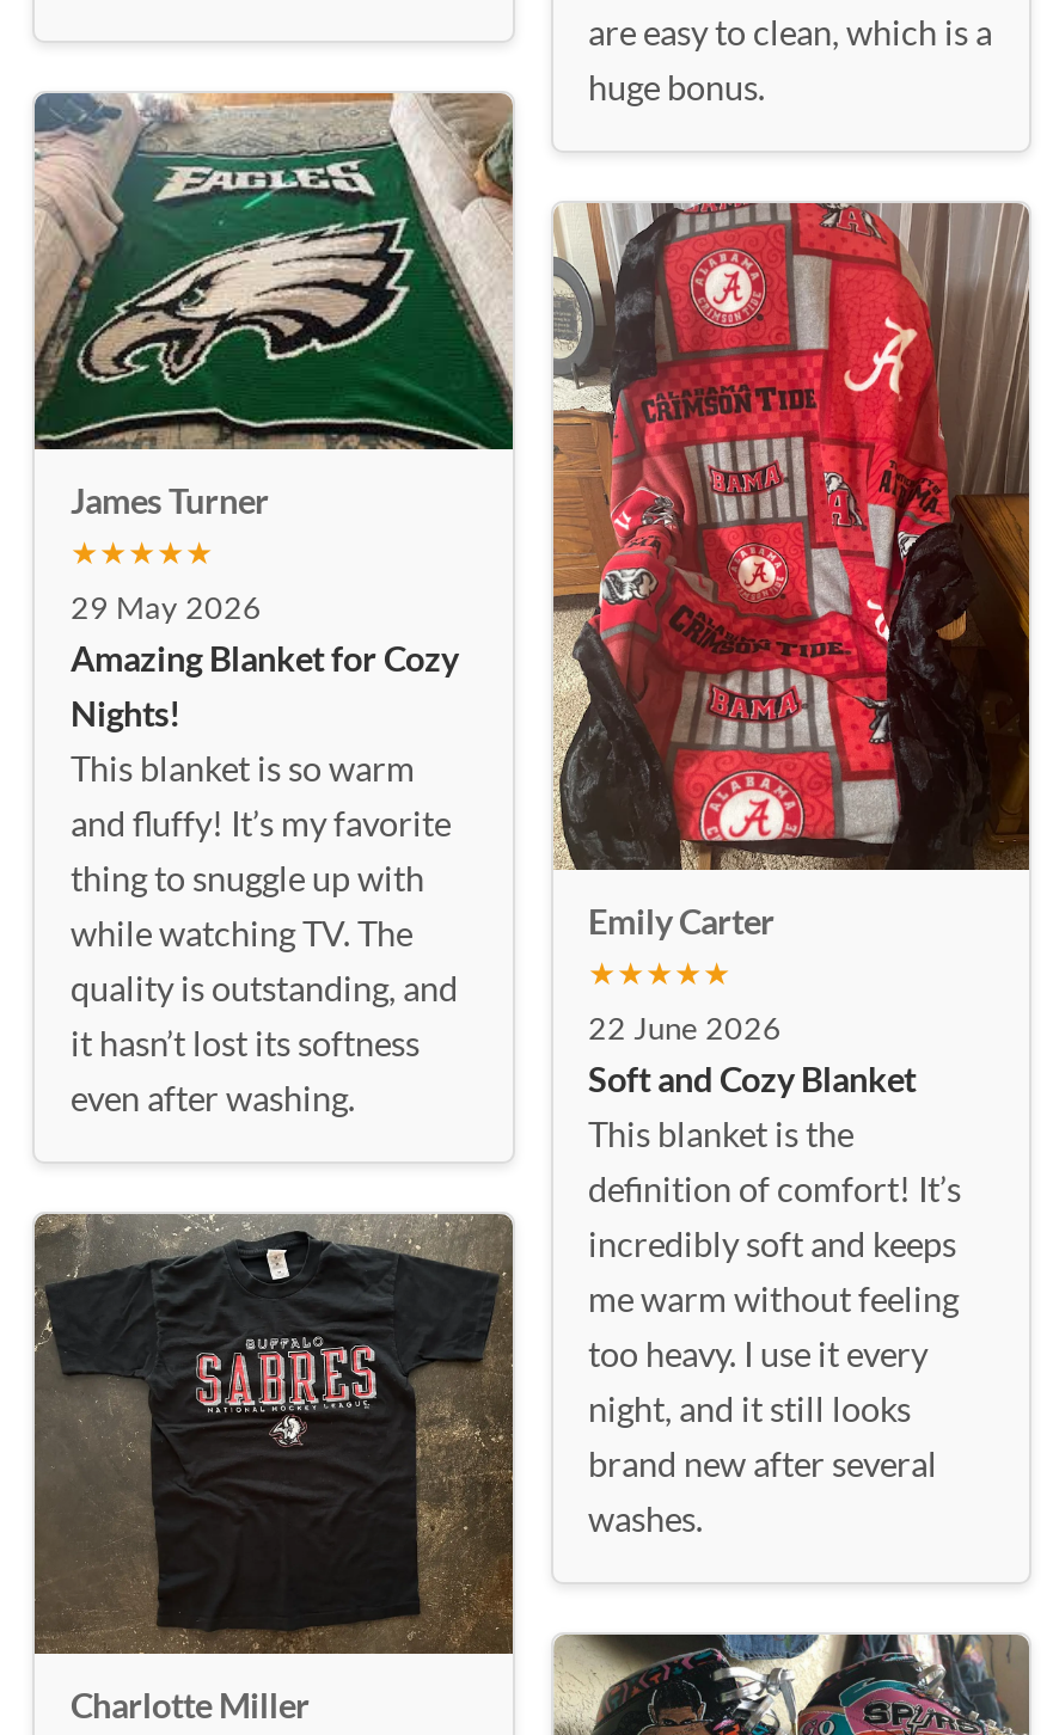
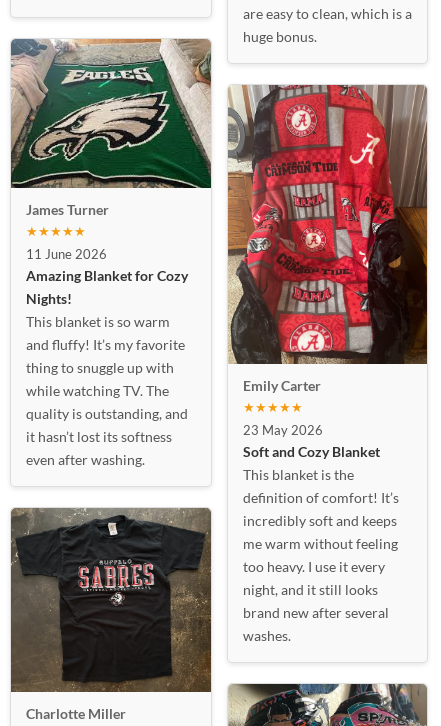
- 29 May 2026
+ 11 June 2026

- 22 June 2026
+ 23 May 2026
